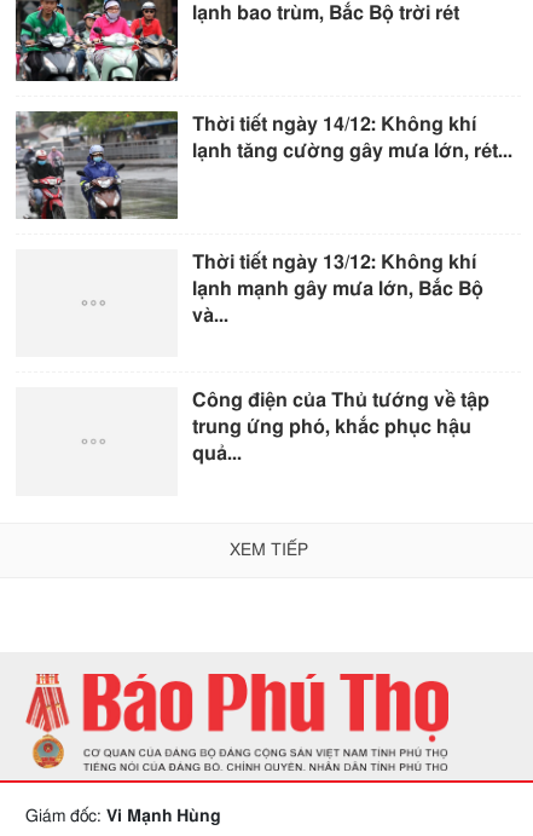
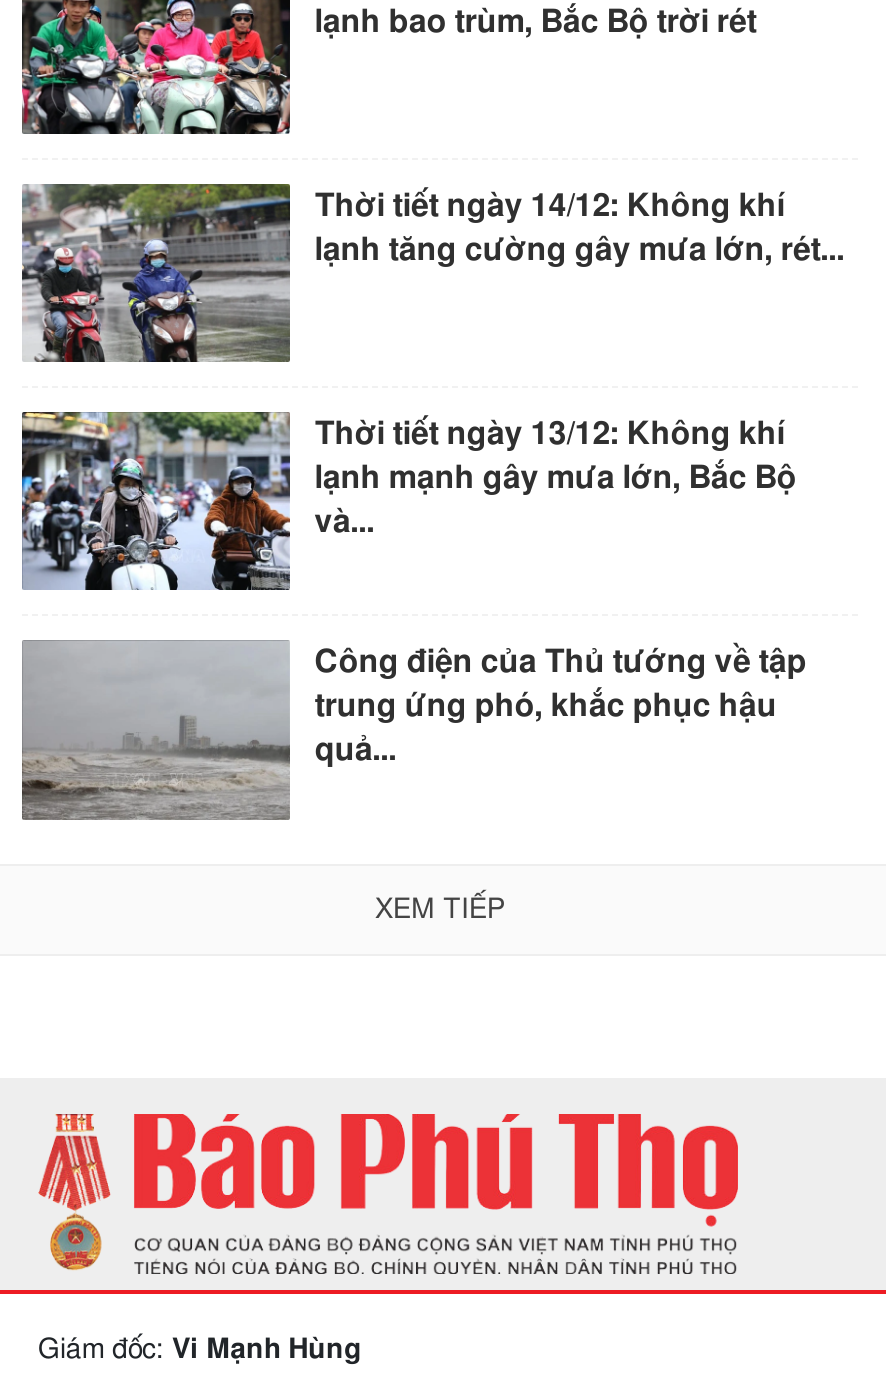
+ [image]

+ [image]
